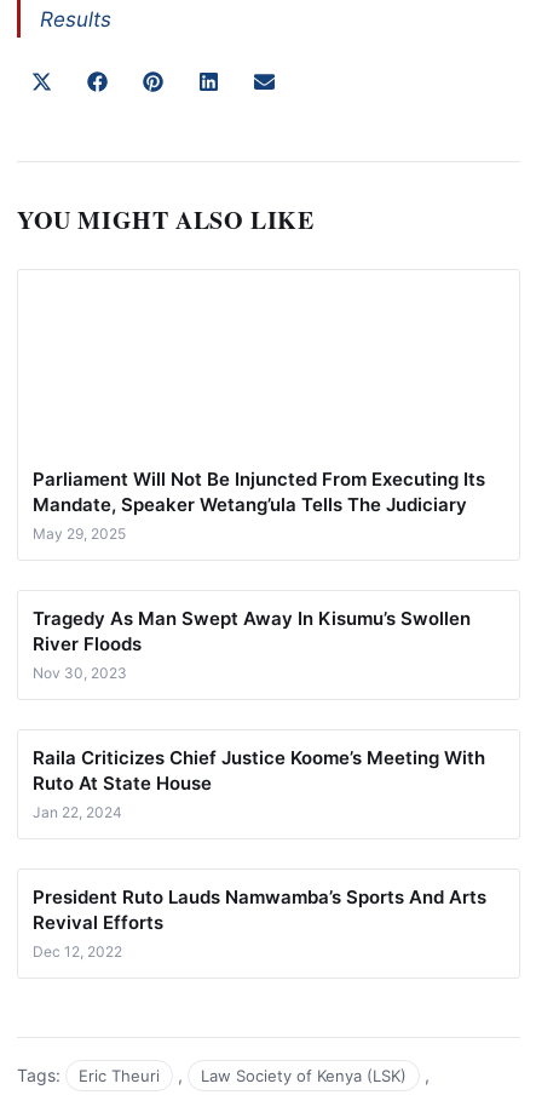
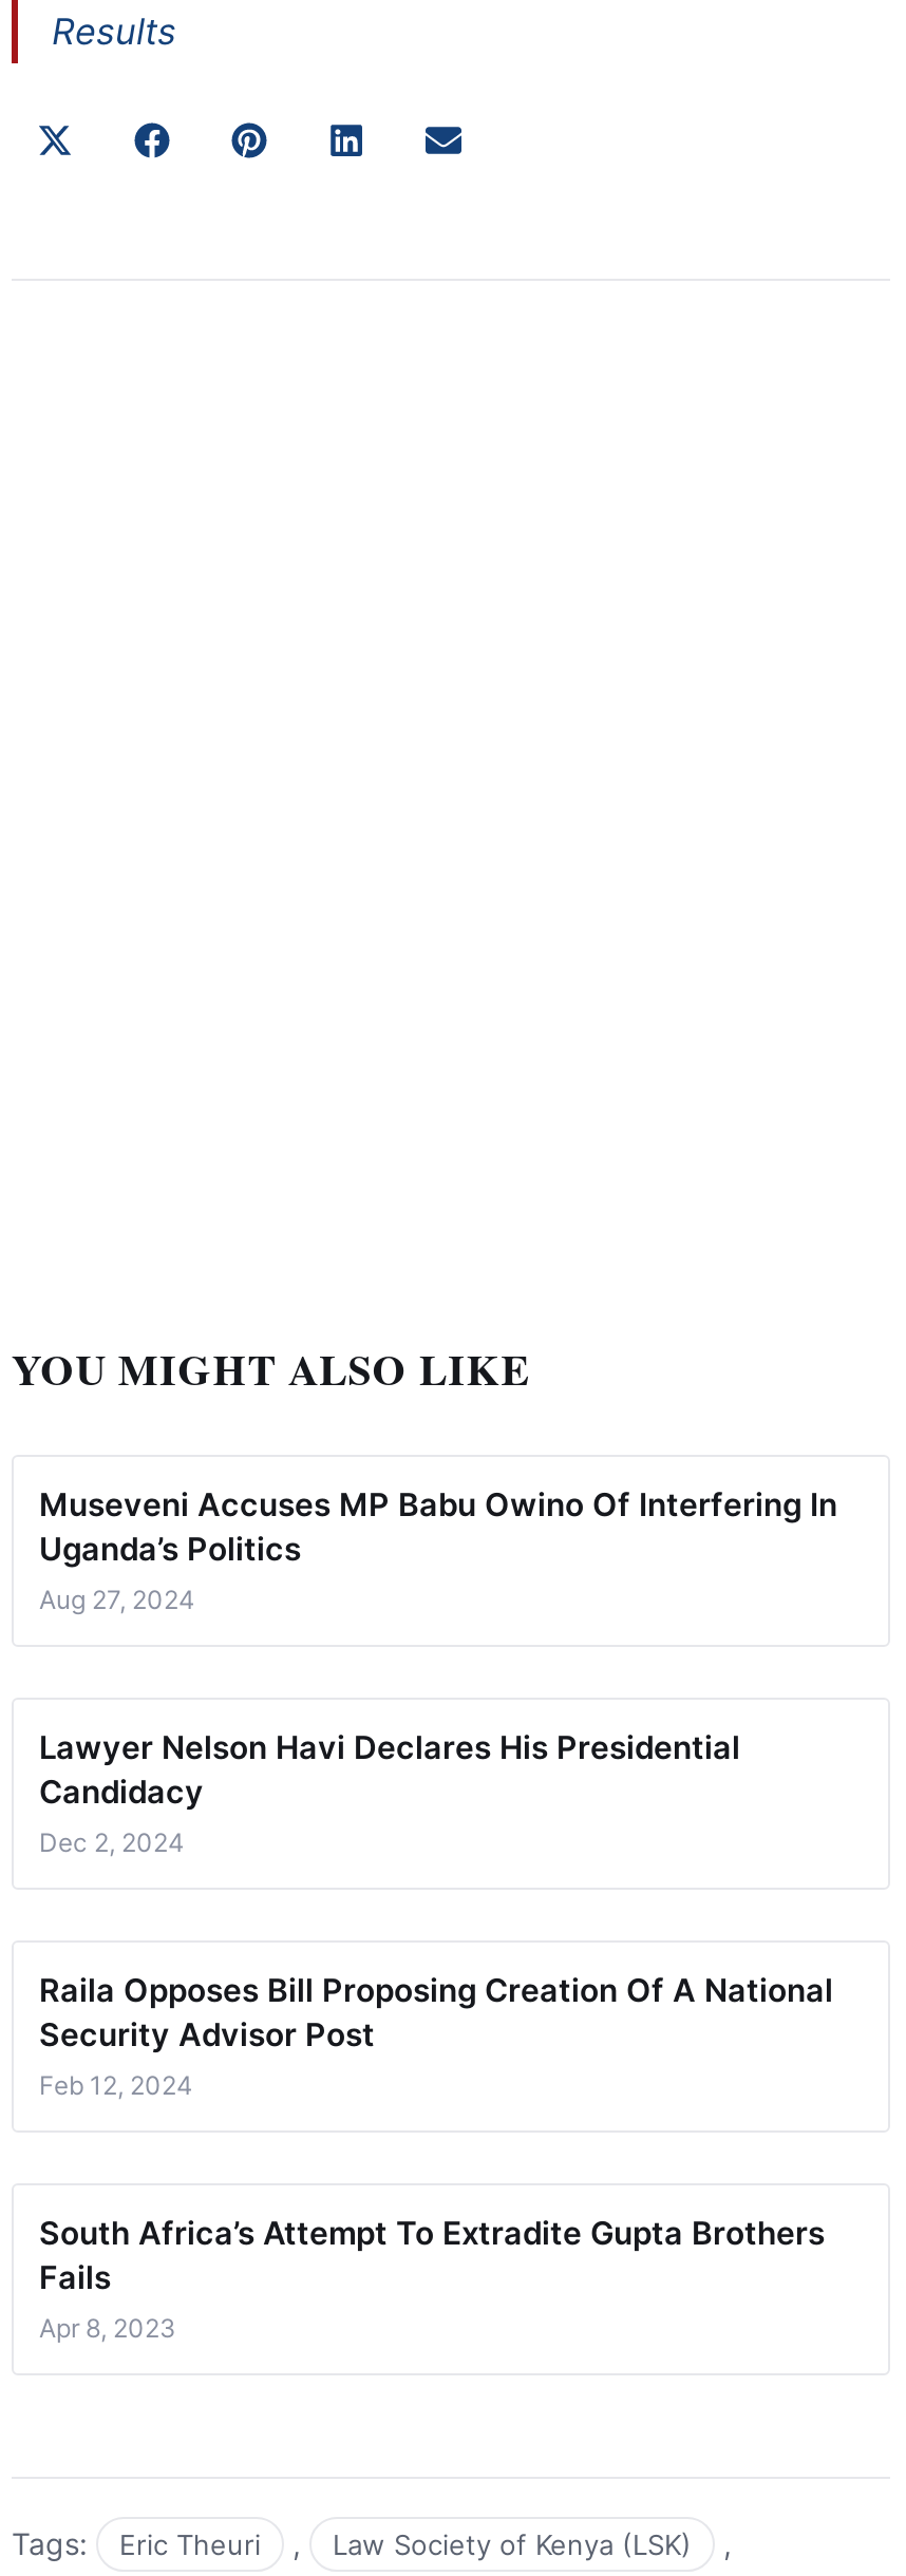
moved down: YOU MIGHT ALSO LIKE

- Parliament Will Not Be Injuncted From Executing Its
- Mandate, Speaker Wetang’ula Tells The Judiciary
- May 29, 2025
+ Museveni Accuses MP Babu Owino Of Interfering In
+ Uganda’s Politics
+ Aug 27, 2024

- Tragedy As Man Swept Away In Kisumu’s Swollen
- River Floods
- Nov 30, 2023
+ Lawyer Nelson Havi Declares His Presidential
+ Candidacy
+ Dec 2, 2024

- Raila Criticizes Chief Justice Koome’s Meeting With
- Ruto At State House
- Jan 22, 2024
+ Raila Opposes Bill Proposing Creation Of A National
+ Security Advisor Post
+ Feb 12, 2024

- President Ruto Lauds Namwamba’s Sports And Arts
- Revival Efforts
- Dec 12, 2022
+ South Africa’s Attempt To Extradite Gupta Brothers
+ Fails
+ Apr 8, 2023
